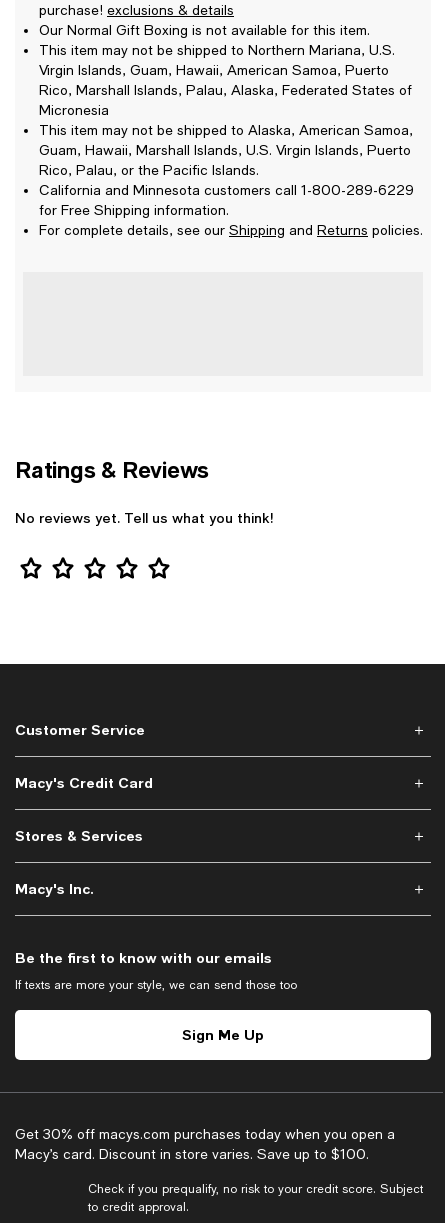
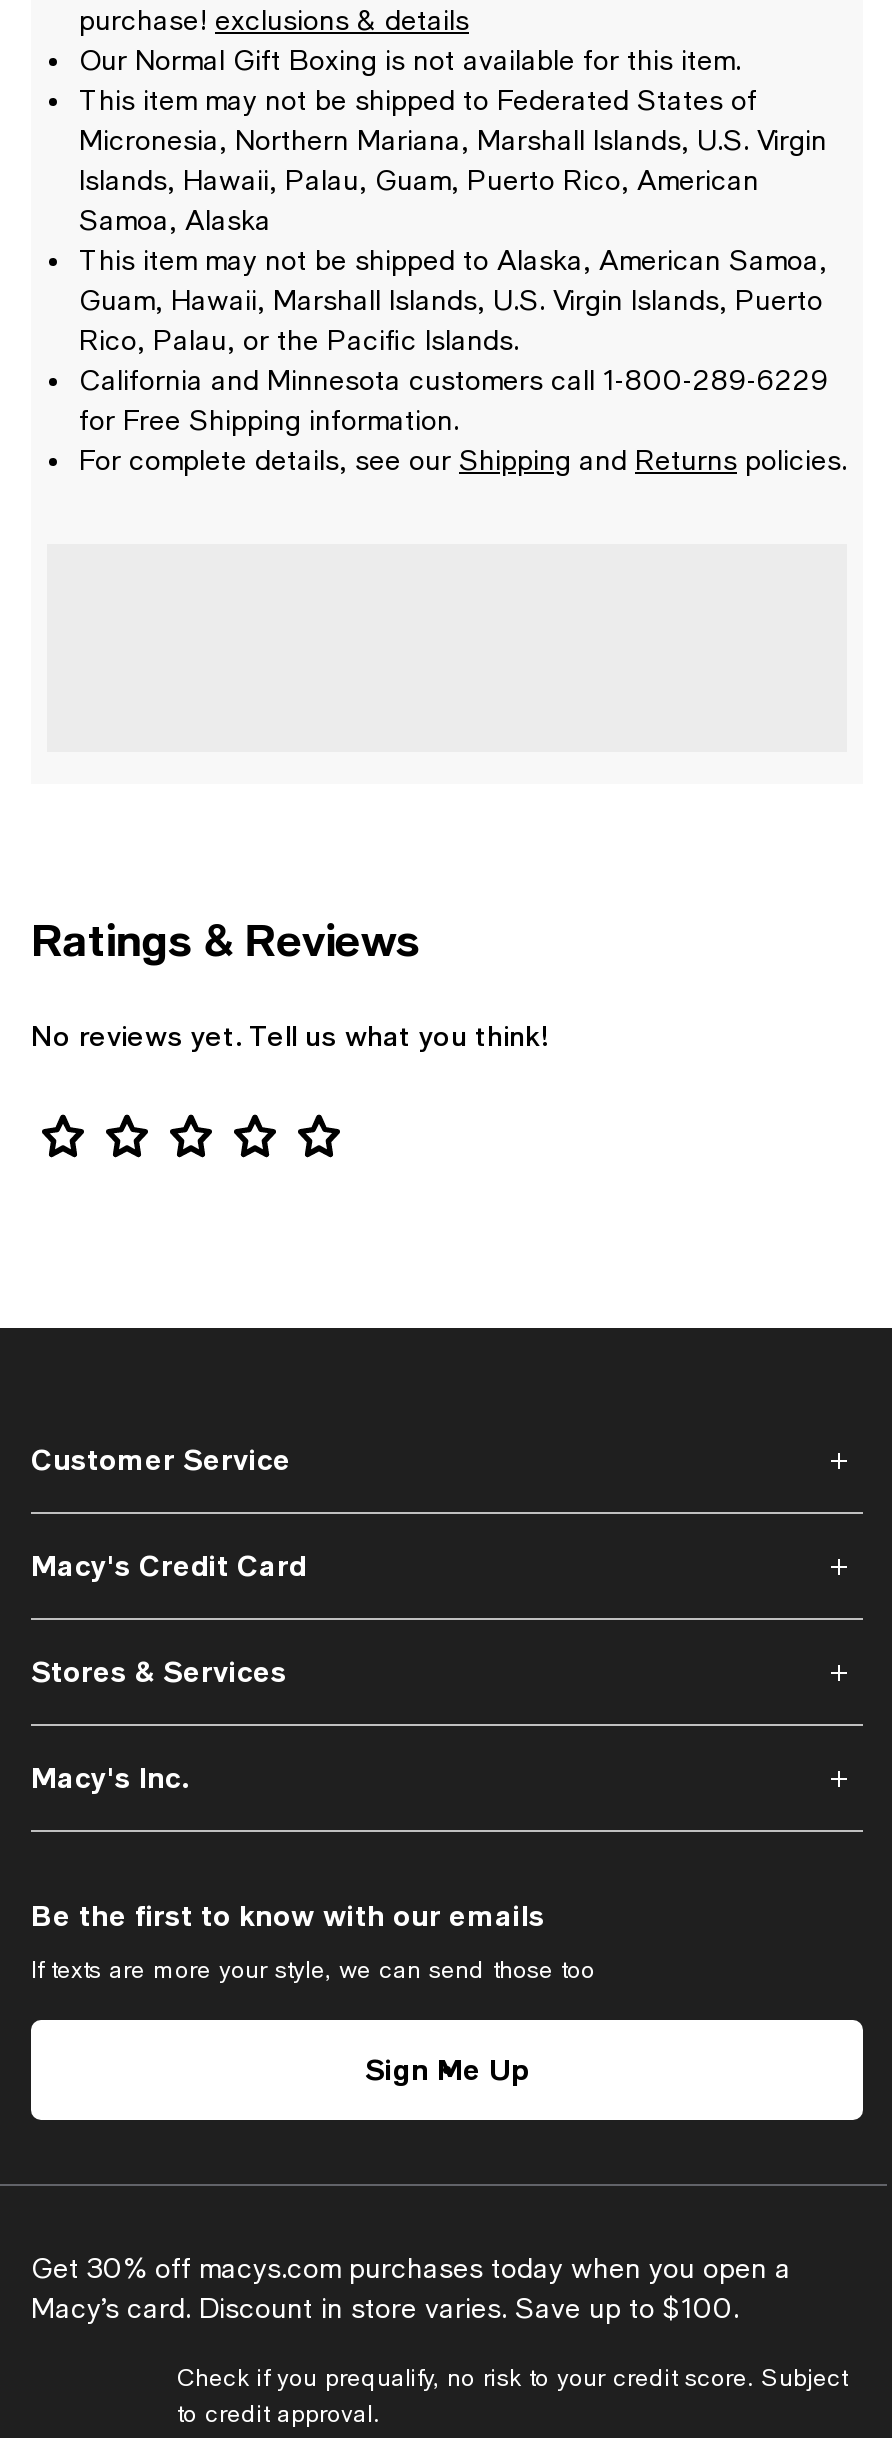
- This item may not be shipped to Northern Mariana, U.S.
- Virgin Islands, Guam, Hawaii, American Samoa, Puerto
- Rico, Marshall Islands, Palau, Alaska, Federated States of
- Micronesia
+ This item may not be shipped to Federated States of
+ Micronesia, Northern Mariana, Marshall Islands, U.S. Virgin
+ Islands, Hawaii, Palau, Guam, Puerto Rico, American
+ Samoa, Alaska
